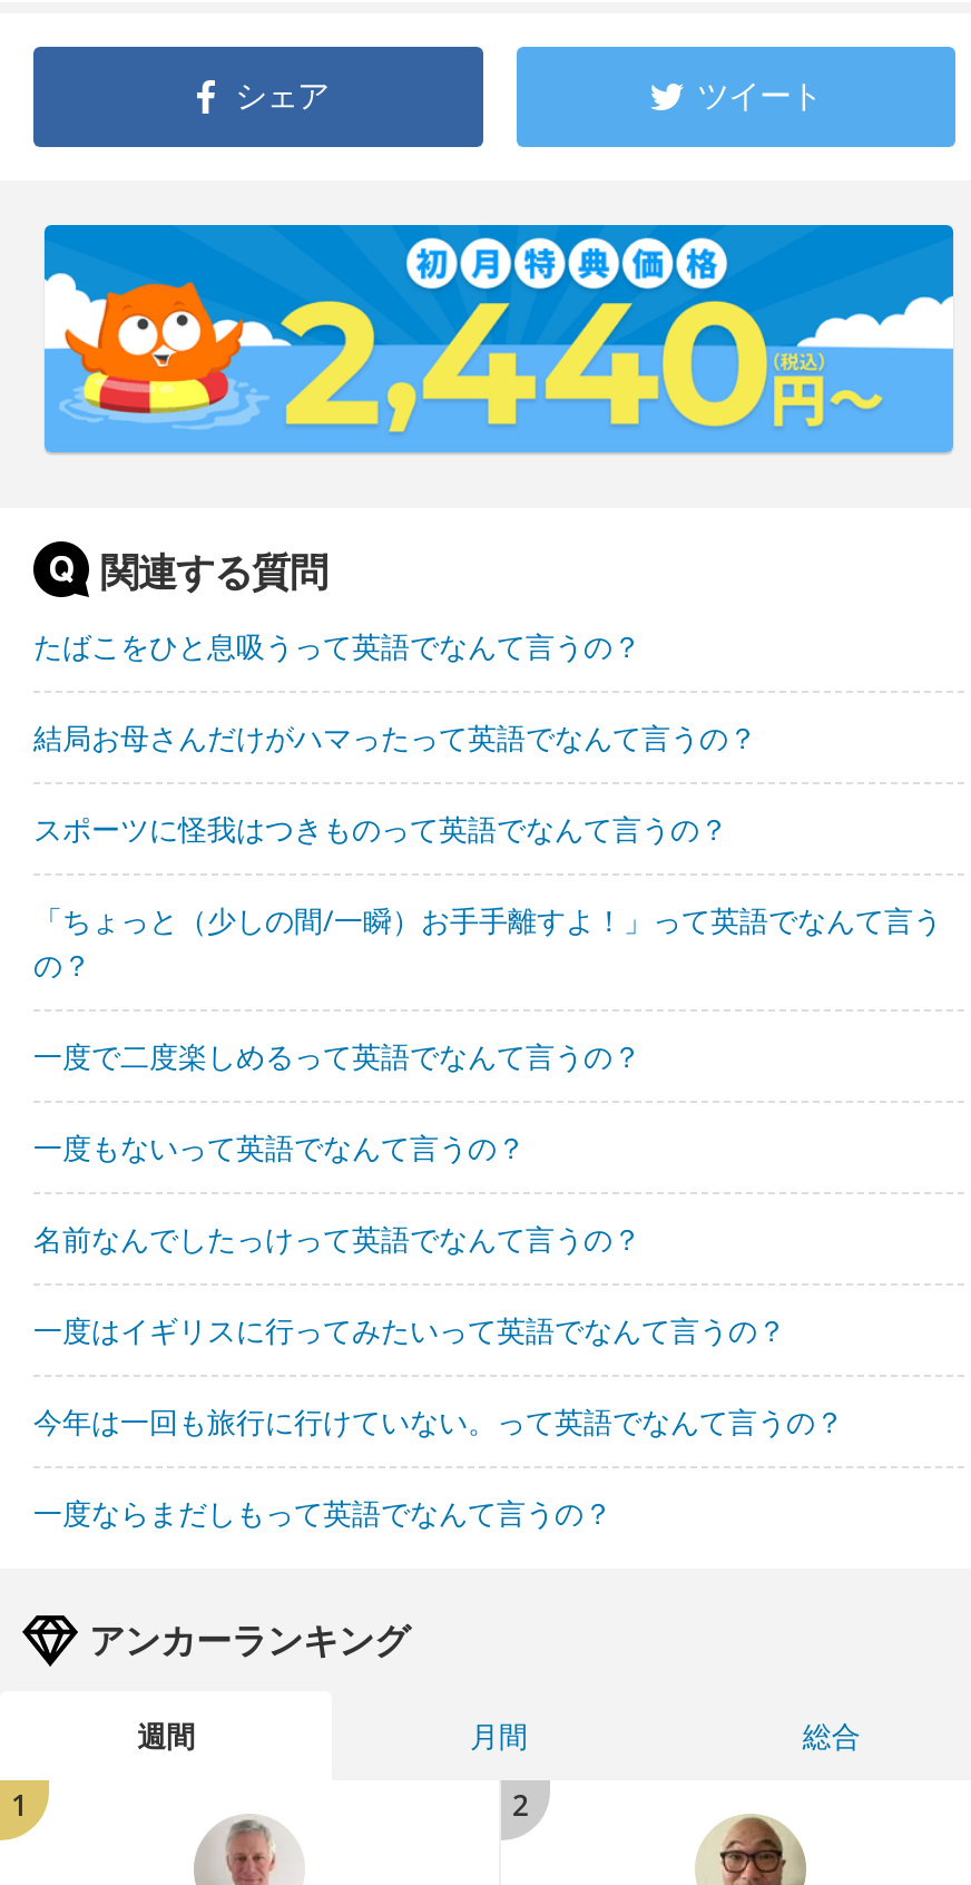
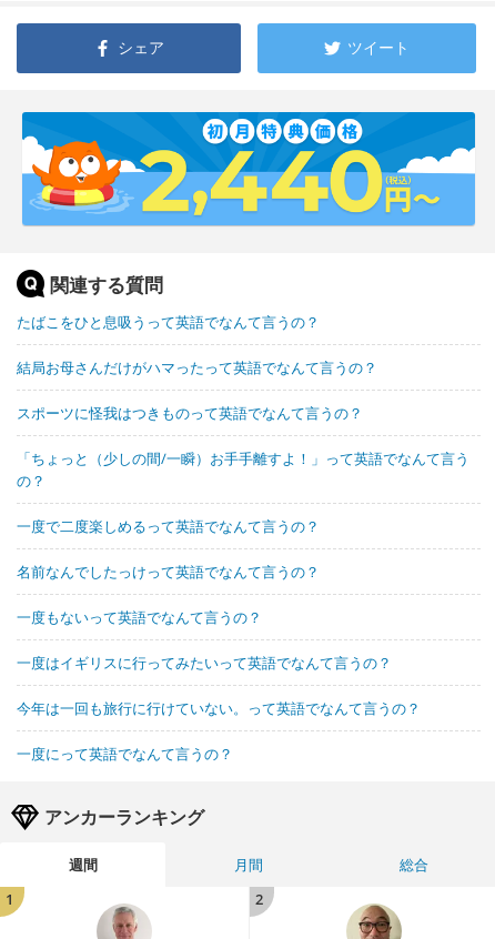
moved down: 一度もないって英語でなんて言うの？

moved up: 名前なんでしたっけって英語でなんて言うの？

- 一度ならまだしもって英語でなんて言うの？
+ 一度にって英語でなんて言うの？
